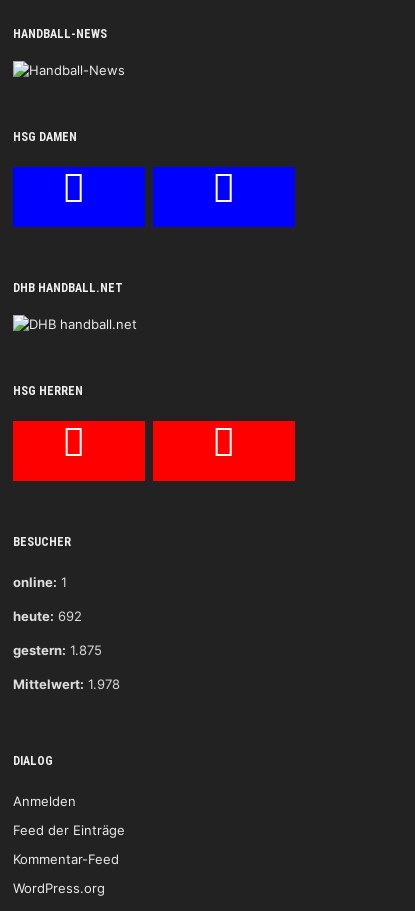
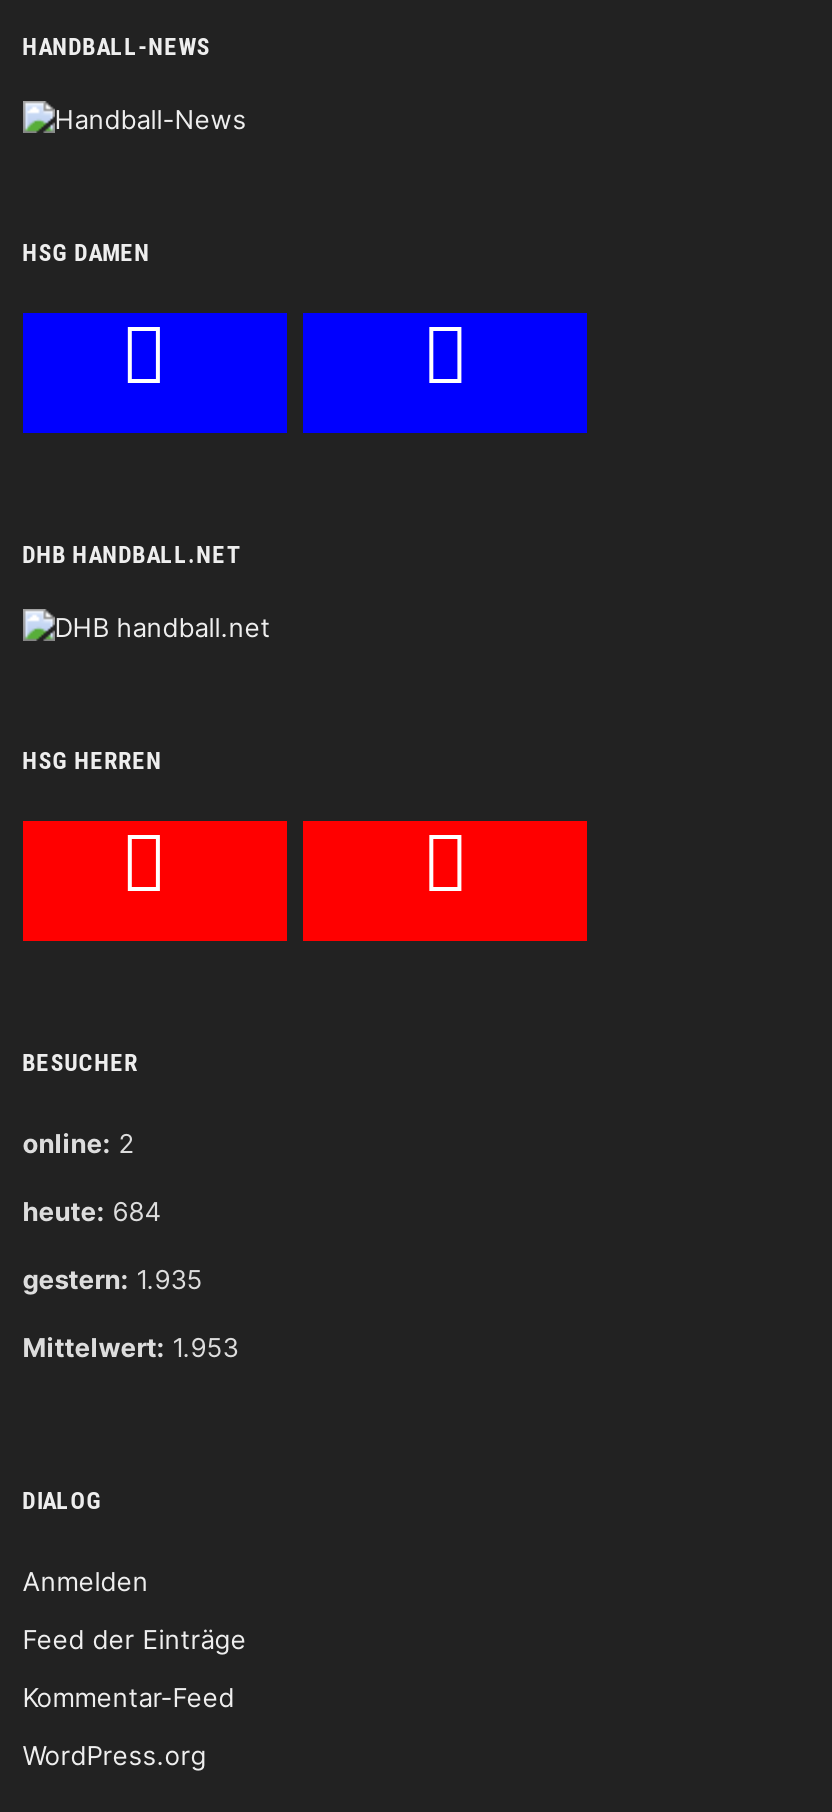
- online: 1
+ online: 2

- heute: 692
+ heute: 684

- gestern: 1.875
+ gestern: 1.935

- Mittelwert: 1.978
+ Mittelwert: 1.953
